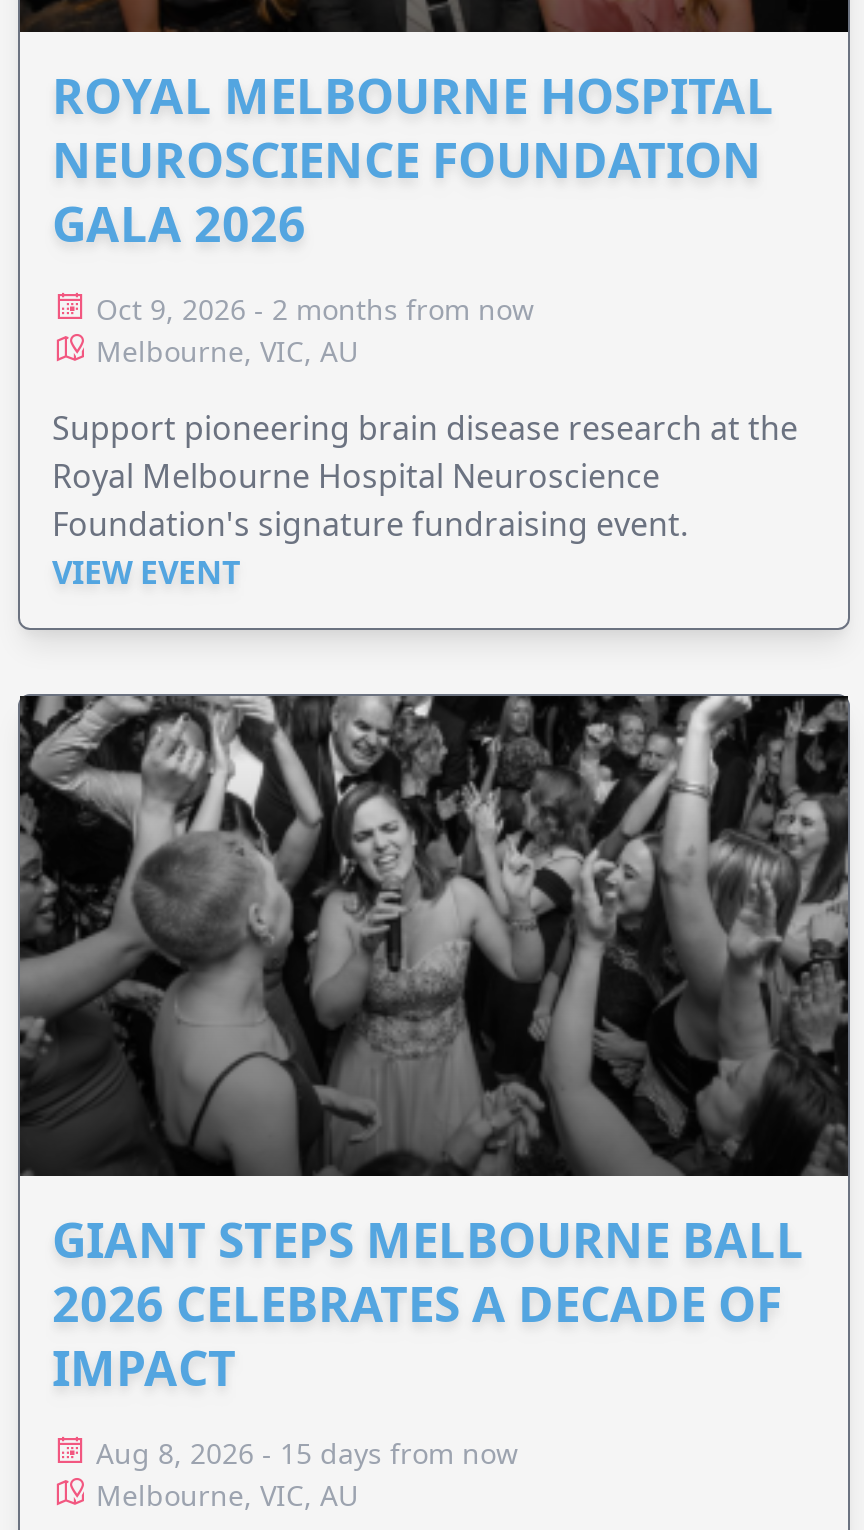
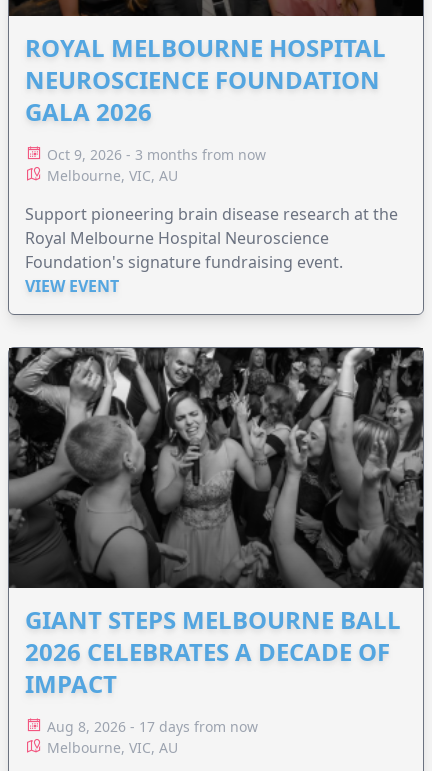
- Oct 9, 2026 - 2 months from now
+ Oct 9, 2026 - 3 months from now

- Aug 8, 2026 - 15 days from now
+ Aug 8, 2026 - 17 days from now
